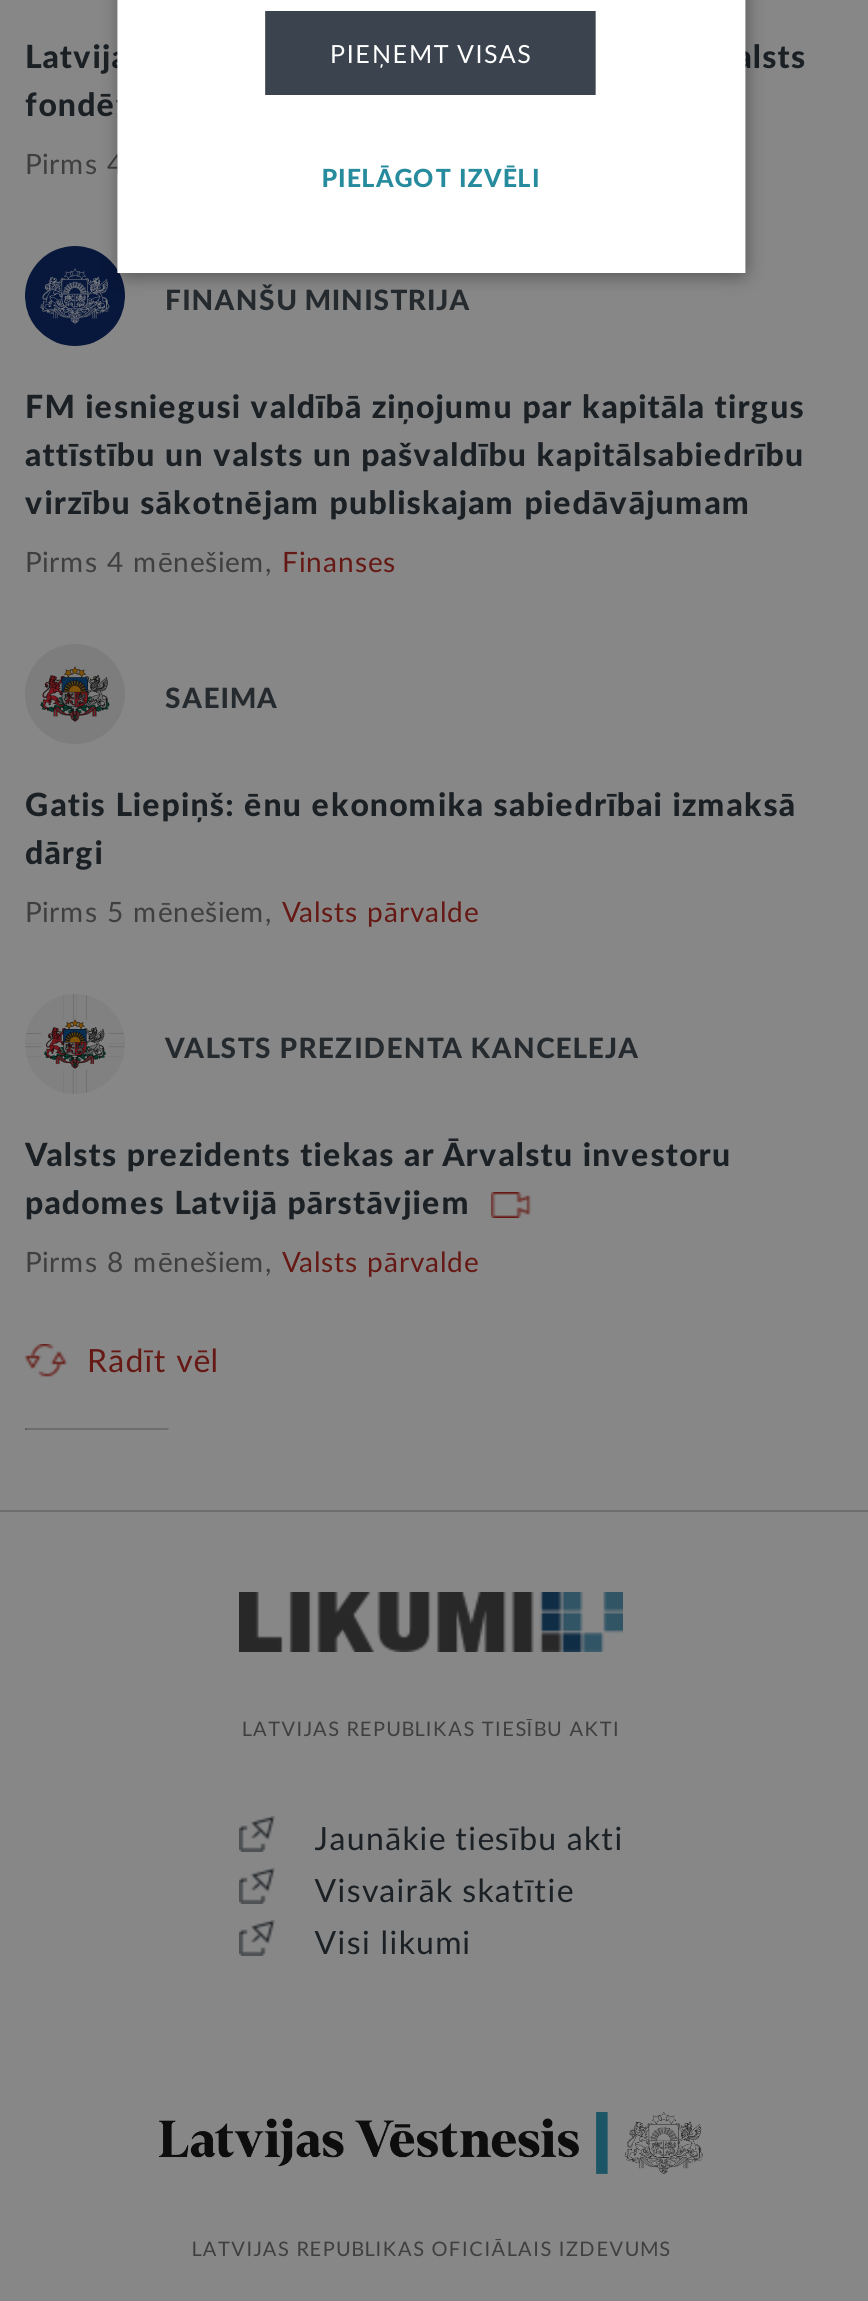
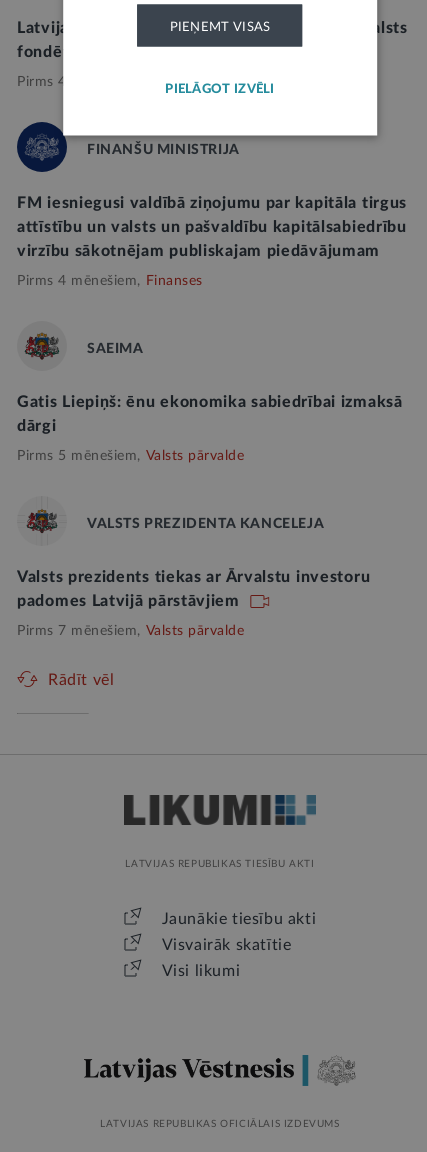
- Pirms 8 mēnešiem, Valsts pārvalde
+ Pirms 7 mēnešiem, Valsts pārvalde
